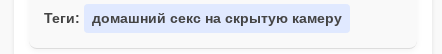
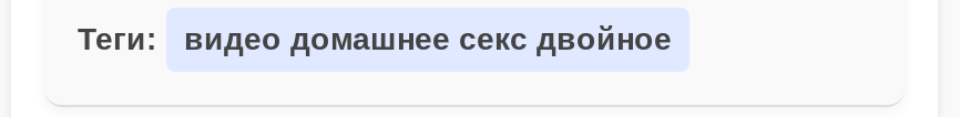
- домашний секс на скрытую камеру
+ видео домашнее секс двойное
